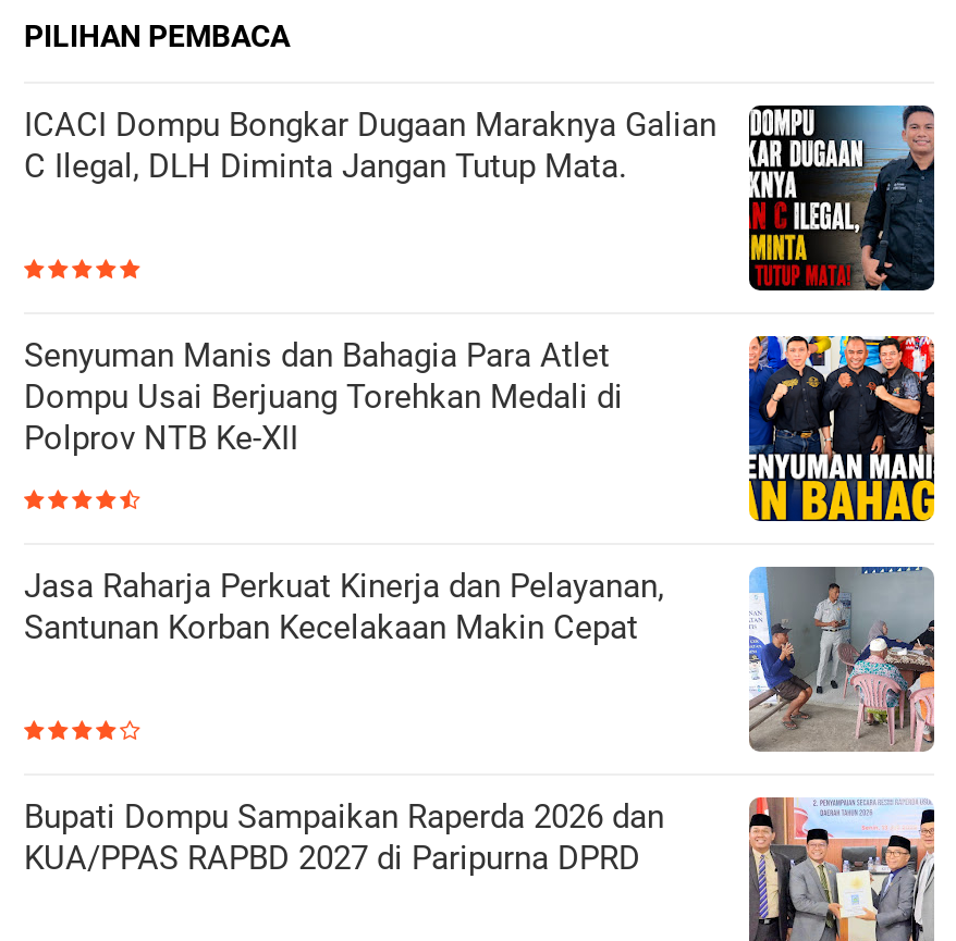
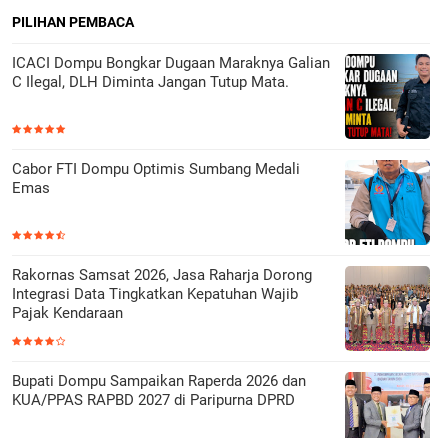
- Senyuman Manis dan Bahagia Para Atlet
- Dompu Usai Berjuang Torehkan Medali di
- Polprov NTB Ke-XII
+ Cabor FTI Dompu Optimis Sumbang Medali
+ Emas

- [image]
+ [image]

- [image]
- Jasa Raharja Perkuat Kinerja dan Pelayanan,
- Santunan Korban Kecelakaan Makin Cepat
+ [image]
+ Rakornas Samsat 2026, Jasa Raharja Dorong
+ Integrasi Data Tingkatkan Kepatuhan Wajib
+ Pajak Kendaraan
